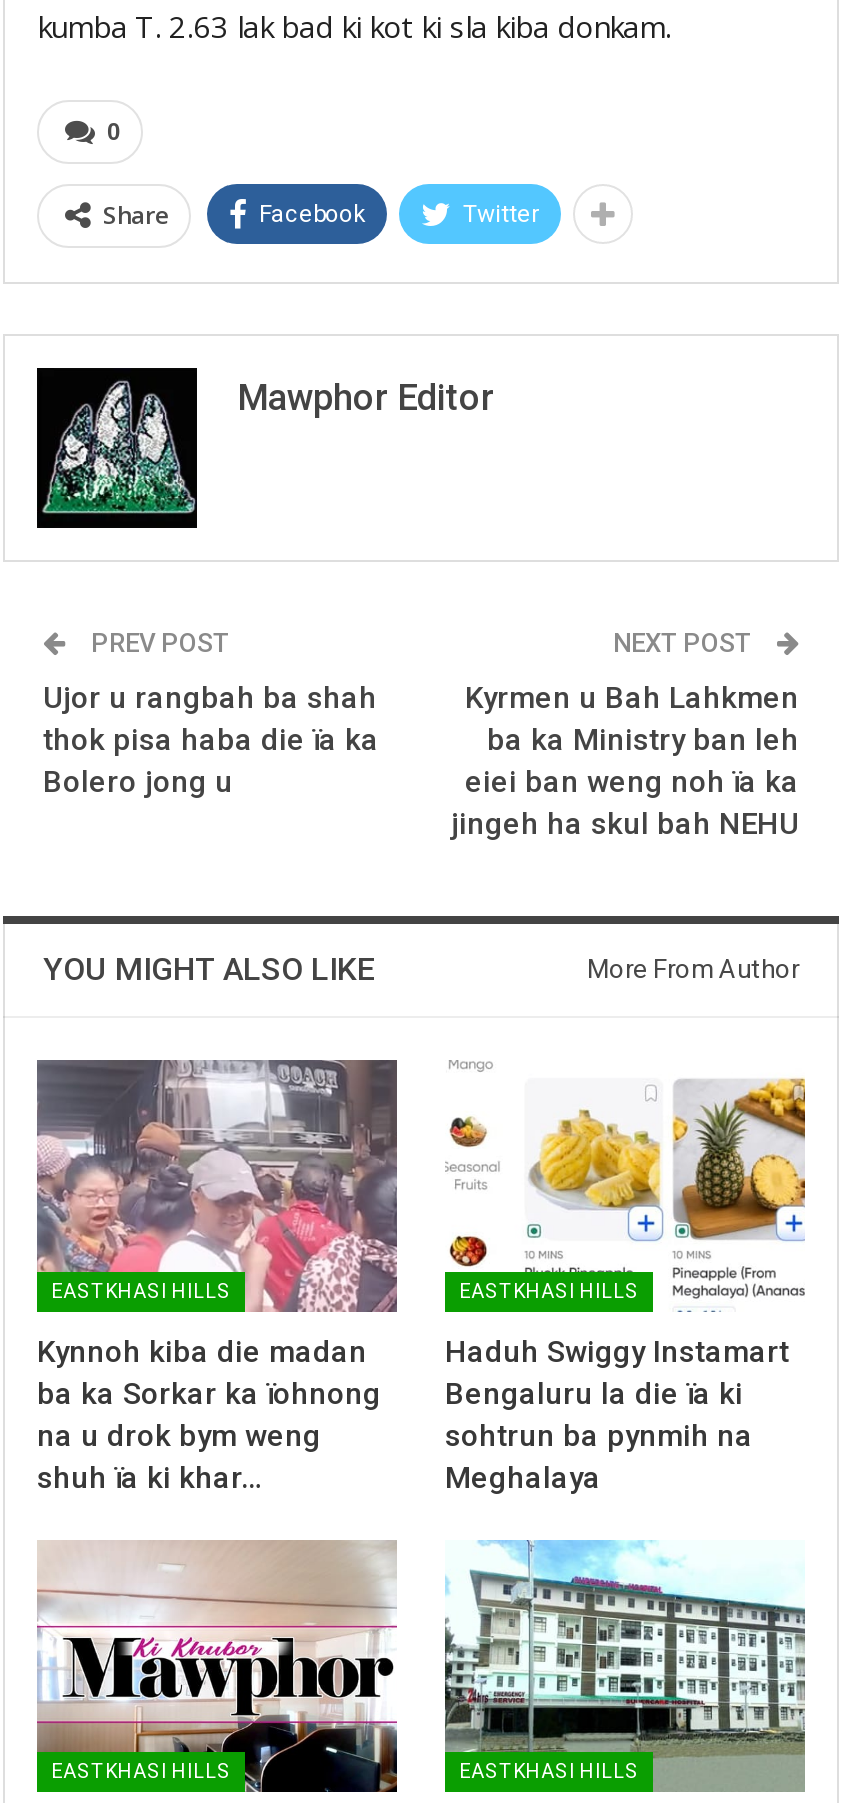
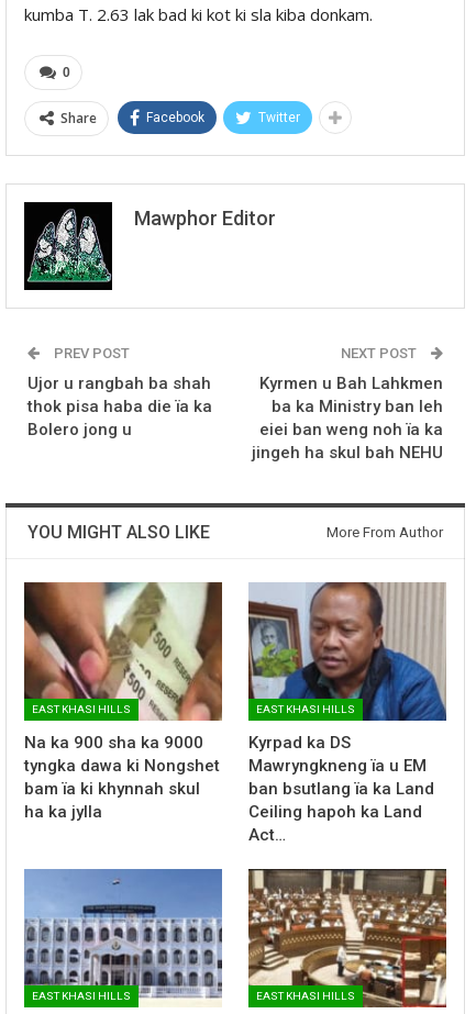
- [image]
- Kynnoh kiba die madan
- ba ka Sorkar ka ïohnong
- na u drok bym weng
- shuh ïa ki khar…
+ [image]
+ Na ka 900 sha ka 9000
+ tyngka dawa ki Nongshet
+ bam ïa ki khynnah skul
+ ha ka jylla

- [image]
- Haduh Swiggy Instamart
- Bengaluru la die ïa ki
- sohtrun ba pynmih na
- Meghalaya
+ [image]
+ Kyrpad ka DS
+ Mawryngkneng ïa u EM
+ ban bsutlang ïa ka Land
+ Ceiling hapoh ka Land
+ Act…

- [image]
+ [image]

- [image]
+ [image]
